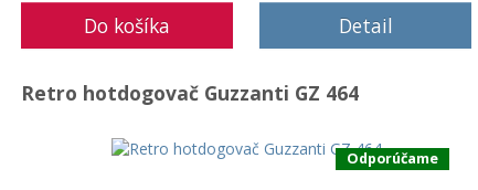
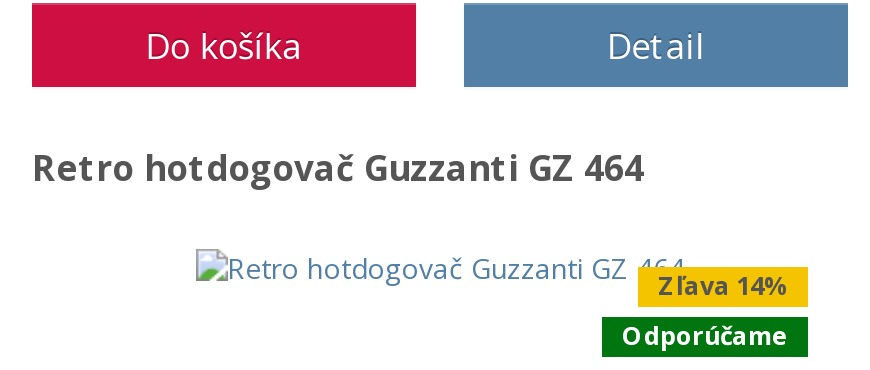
+ Zľava 14%
